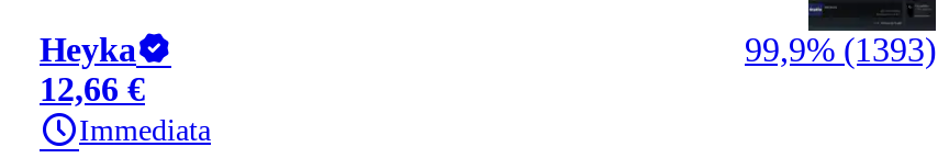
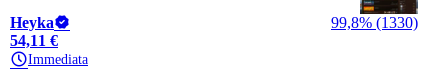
- 99,9% (1393)
+ 99,8% (1330)

- 12,66 €
+ 54,11 €
